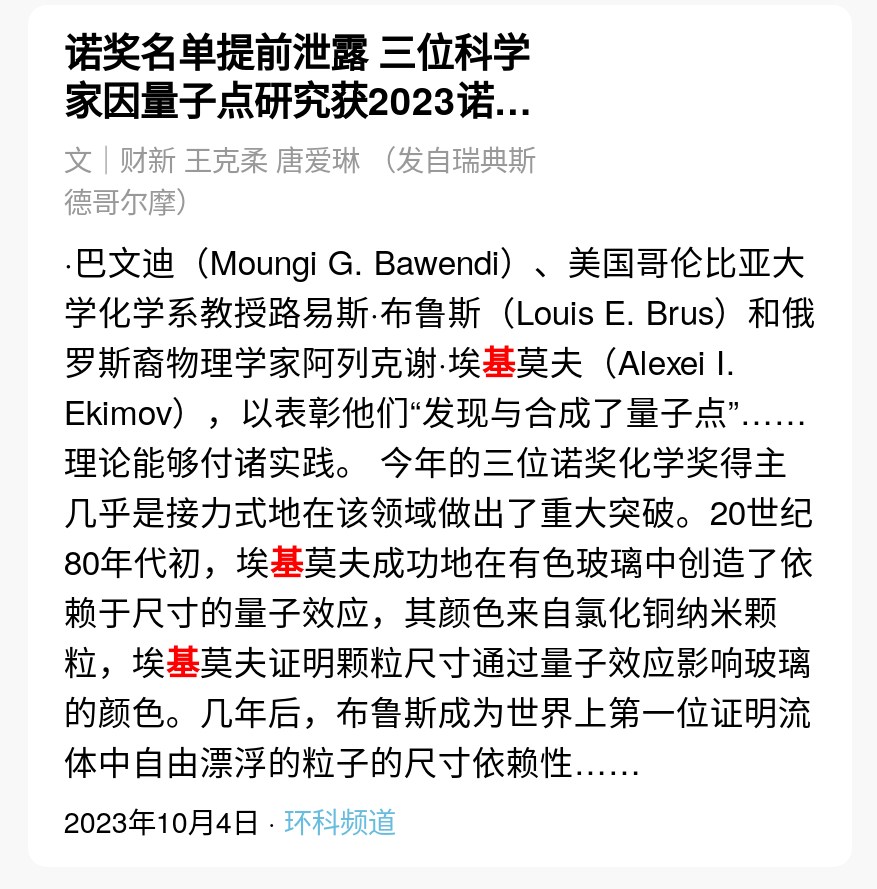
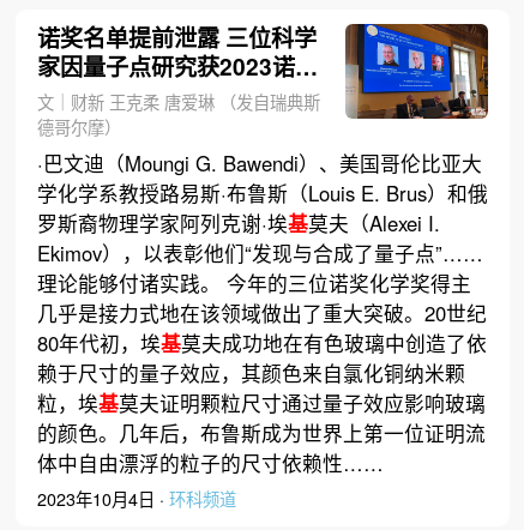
+ [image]
